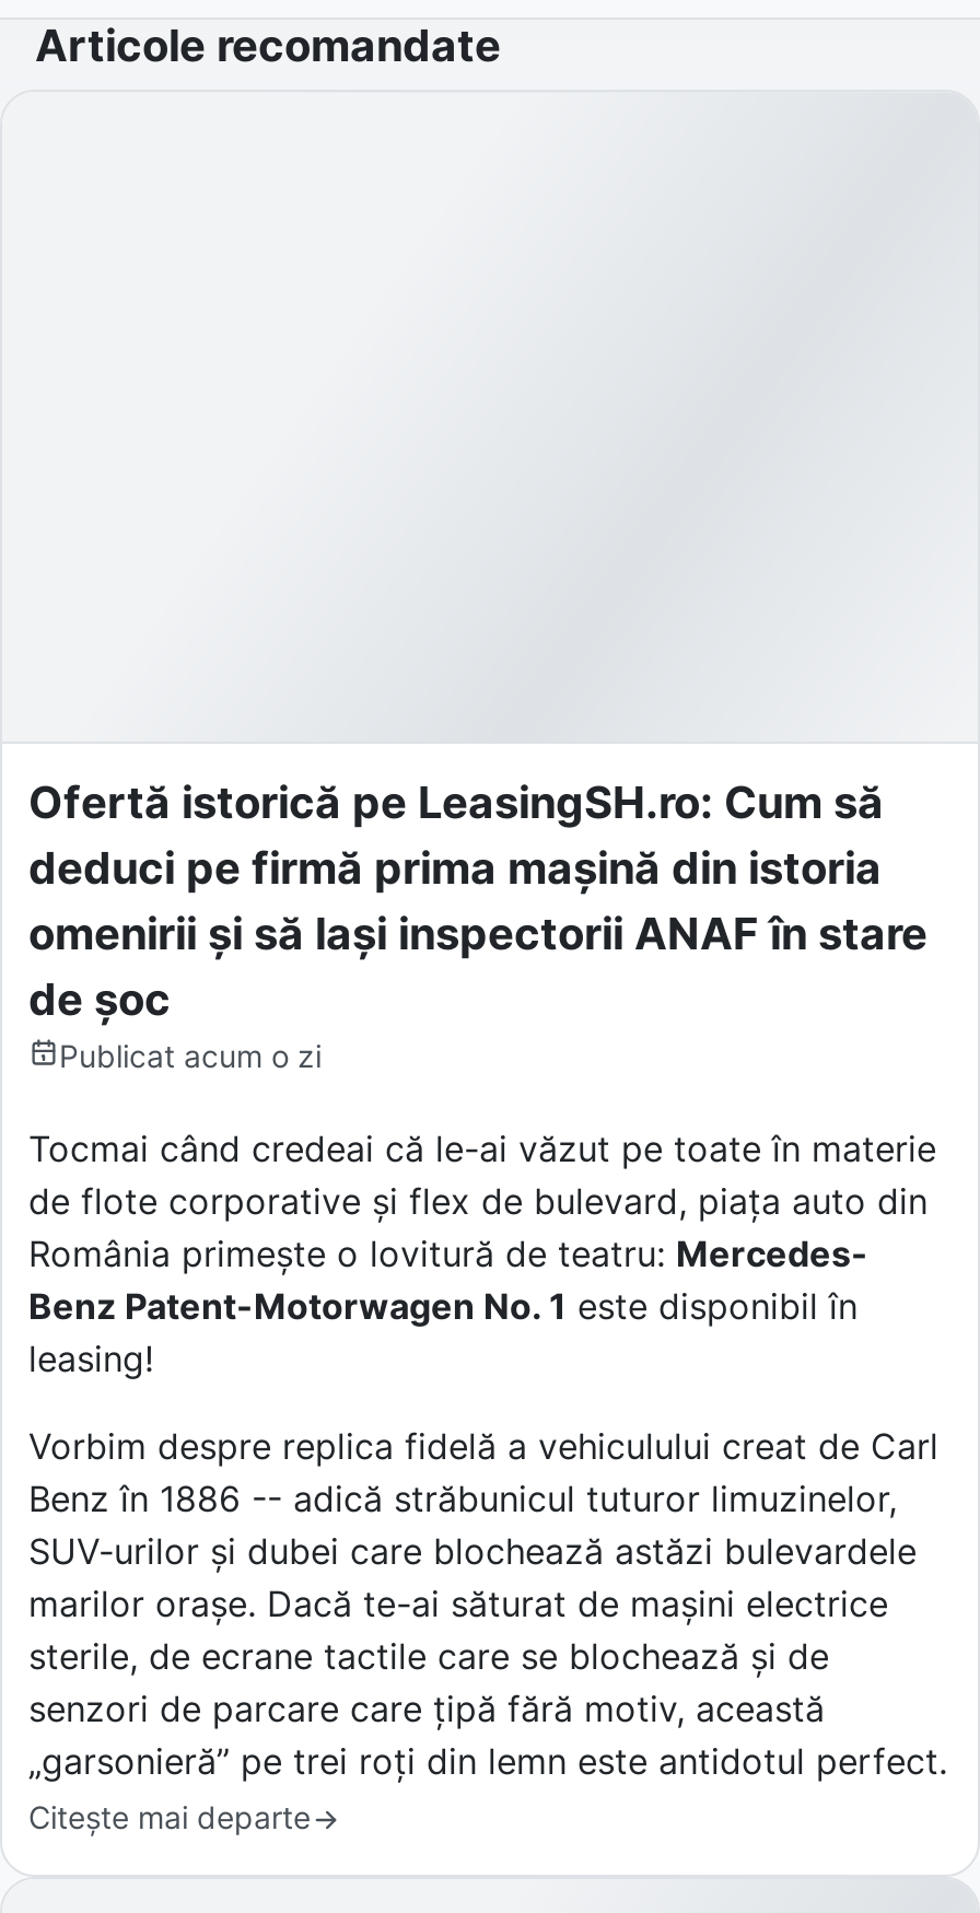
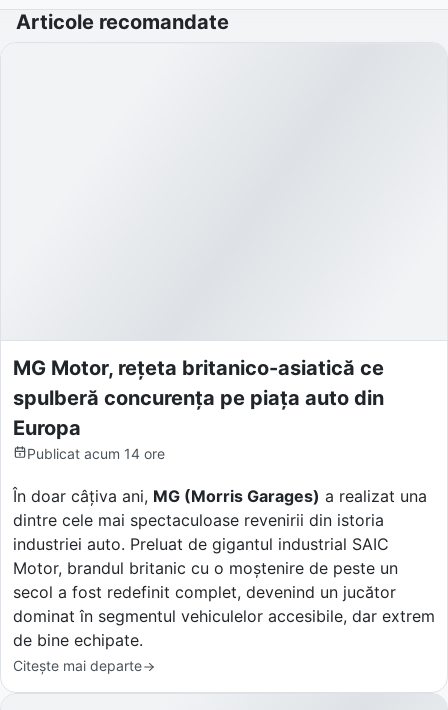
- Ofertă istorică pe LeasingSH.ro: Cum să
- deduci pe firmă prima mașină din istoria
- omenirii și să lași inspectorii ANAF în stare
- de șoc
- Publicat acum o zi
- Tocmai când credeai că le-ai văzut pe toate în materie
- de flote corporative și flex de bulevard, piața auto din
- România primește o lovitură de teatru: Mercedes-
- Benz Patent-Motorwagen No. 1 este disponibil în
- leasing!
- Vorbim despre replica fidelă a vehiculului creat de Carl
- Benz în 1886 -- adică străbunicul tuturor limuzinelor,
- SUV-urilor și dubei care blochează astăzi bulevardele
- marilor orașe. Dacă te-ai săturat de mașini electrice
- sterile, de ecrane tactile care se blochează și de
- senzori de parcare care țipă fără motiv, această
- „garsonieră” pe trei roți din lemn este antidotul perfect.
+ MG Motor, rețeta britanico-asiatică ce
+ spulberă concurența pe piața auto din
+ Europa
+ Publicat acum 14 ore
+ În doar câțiva ani, MG (Morris Garages) a realizat una
+ dintre cele mai spectaculoase revenirii din istoria
+ industriei auto. Preluat de gigantul industrial SAIC
+ Motor, brandul britanic cu o moștenire de peste un
+ secol a fost redefinit complet, devenind un jucător
+ dominat în segmentul vehiculelor accesibile, dar extrem
+ de bine echipate.
